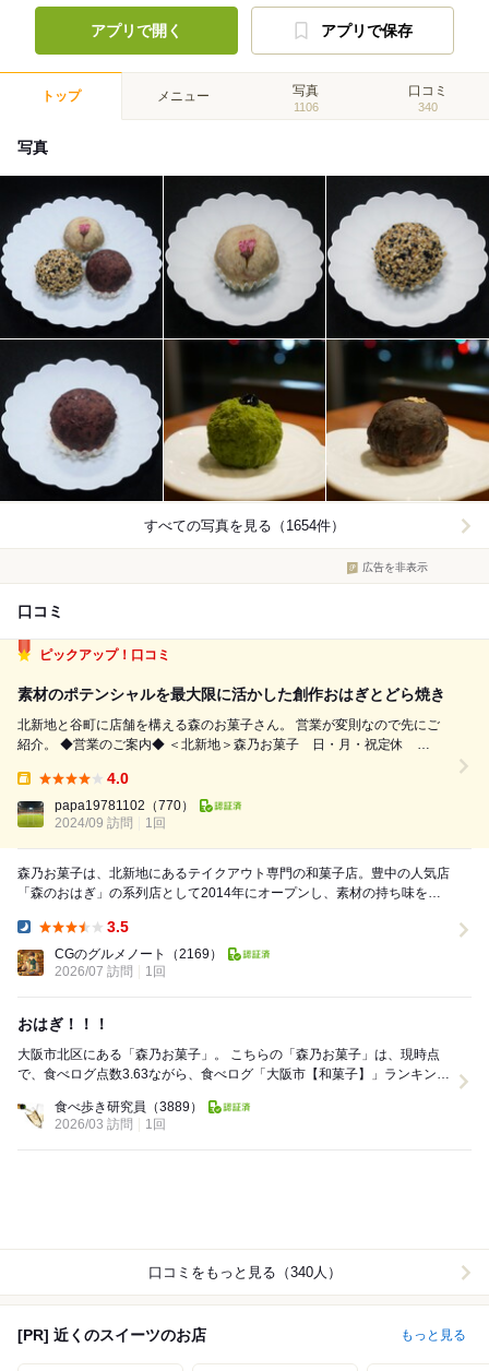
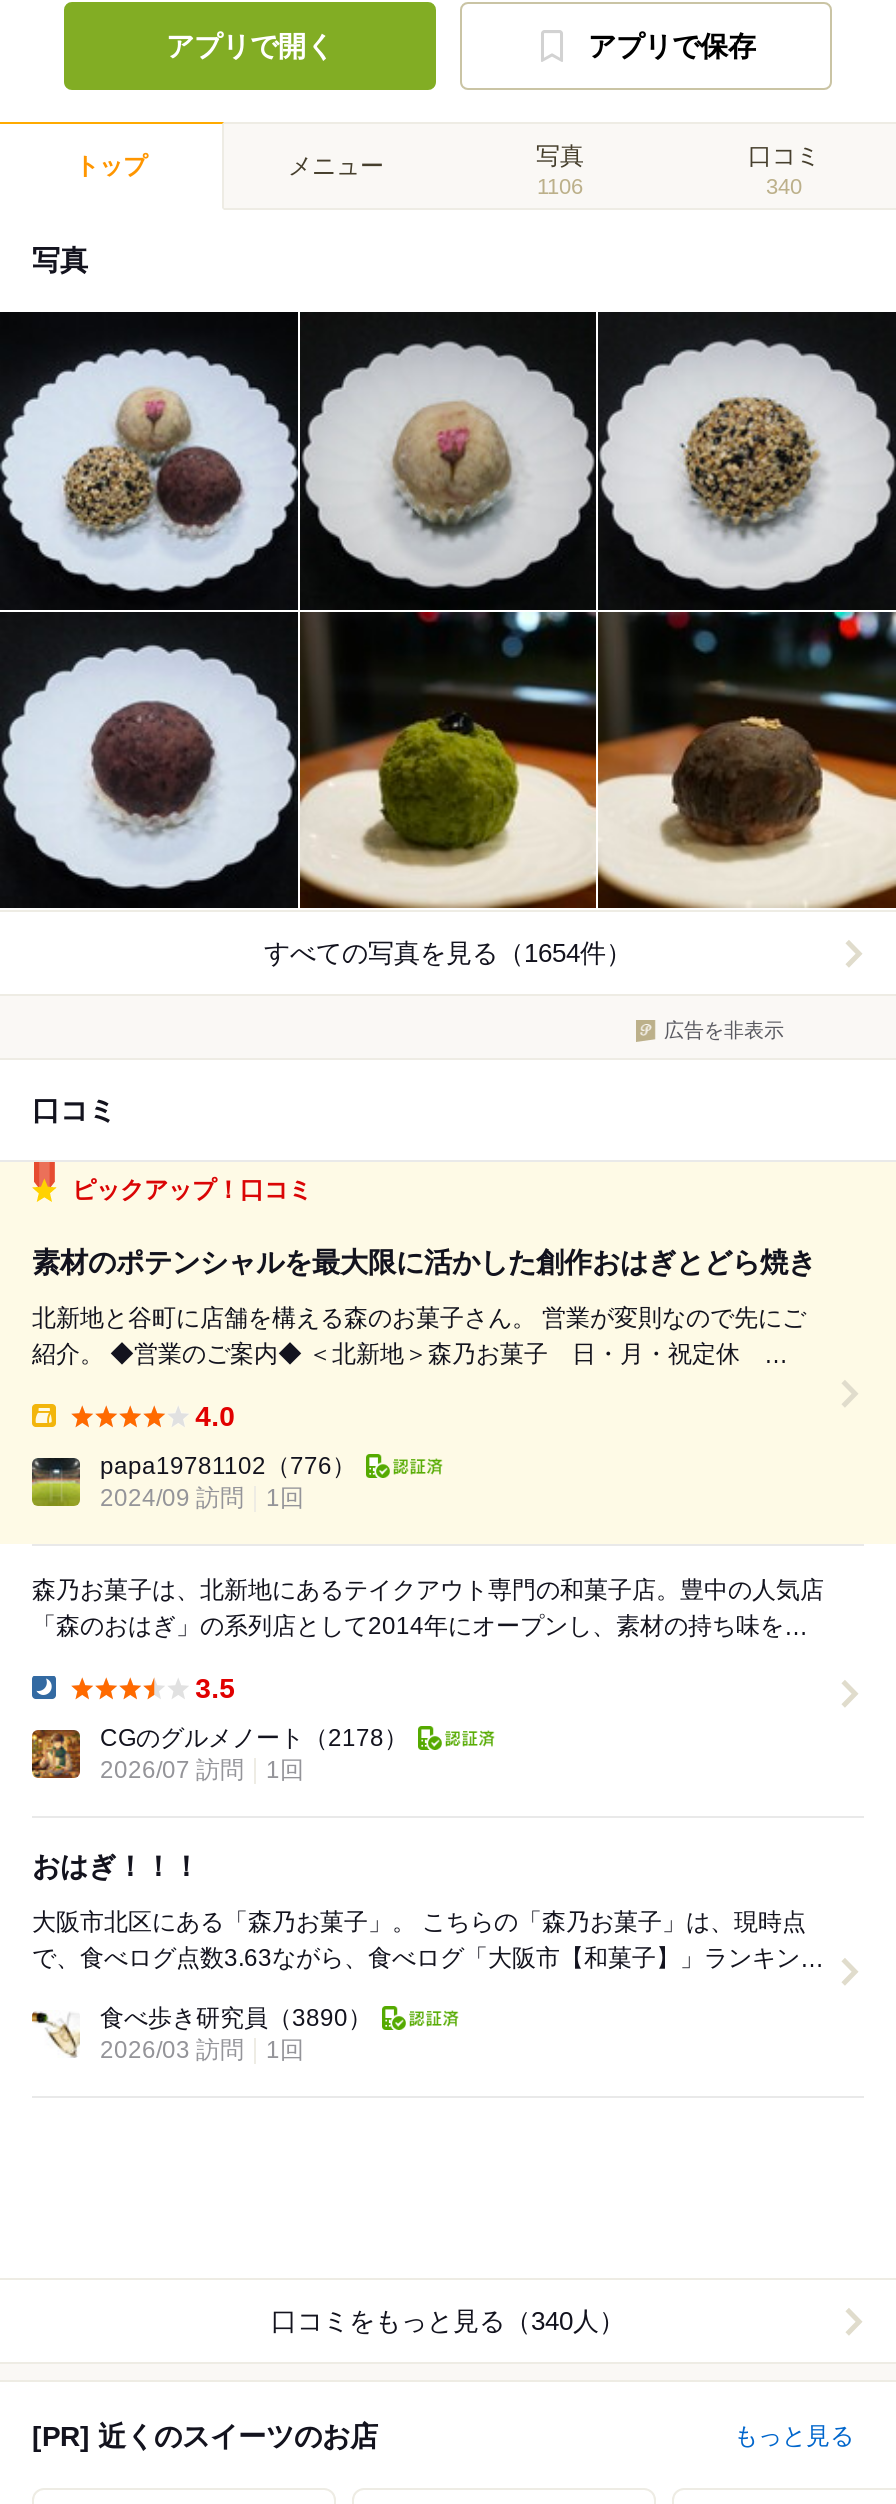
- papa19781102（770）
+ papa19781102（776）

- CGのグルメノート（2169）
+ CGのグルメノート（2178）

- 食べ歩き研究員（3889）
+ 食べ歩き研究員（3890）
